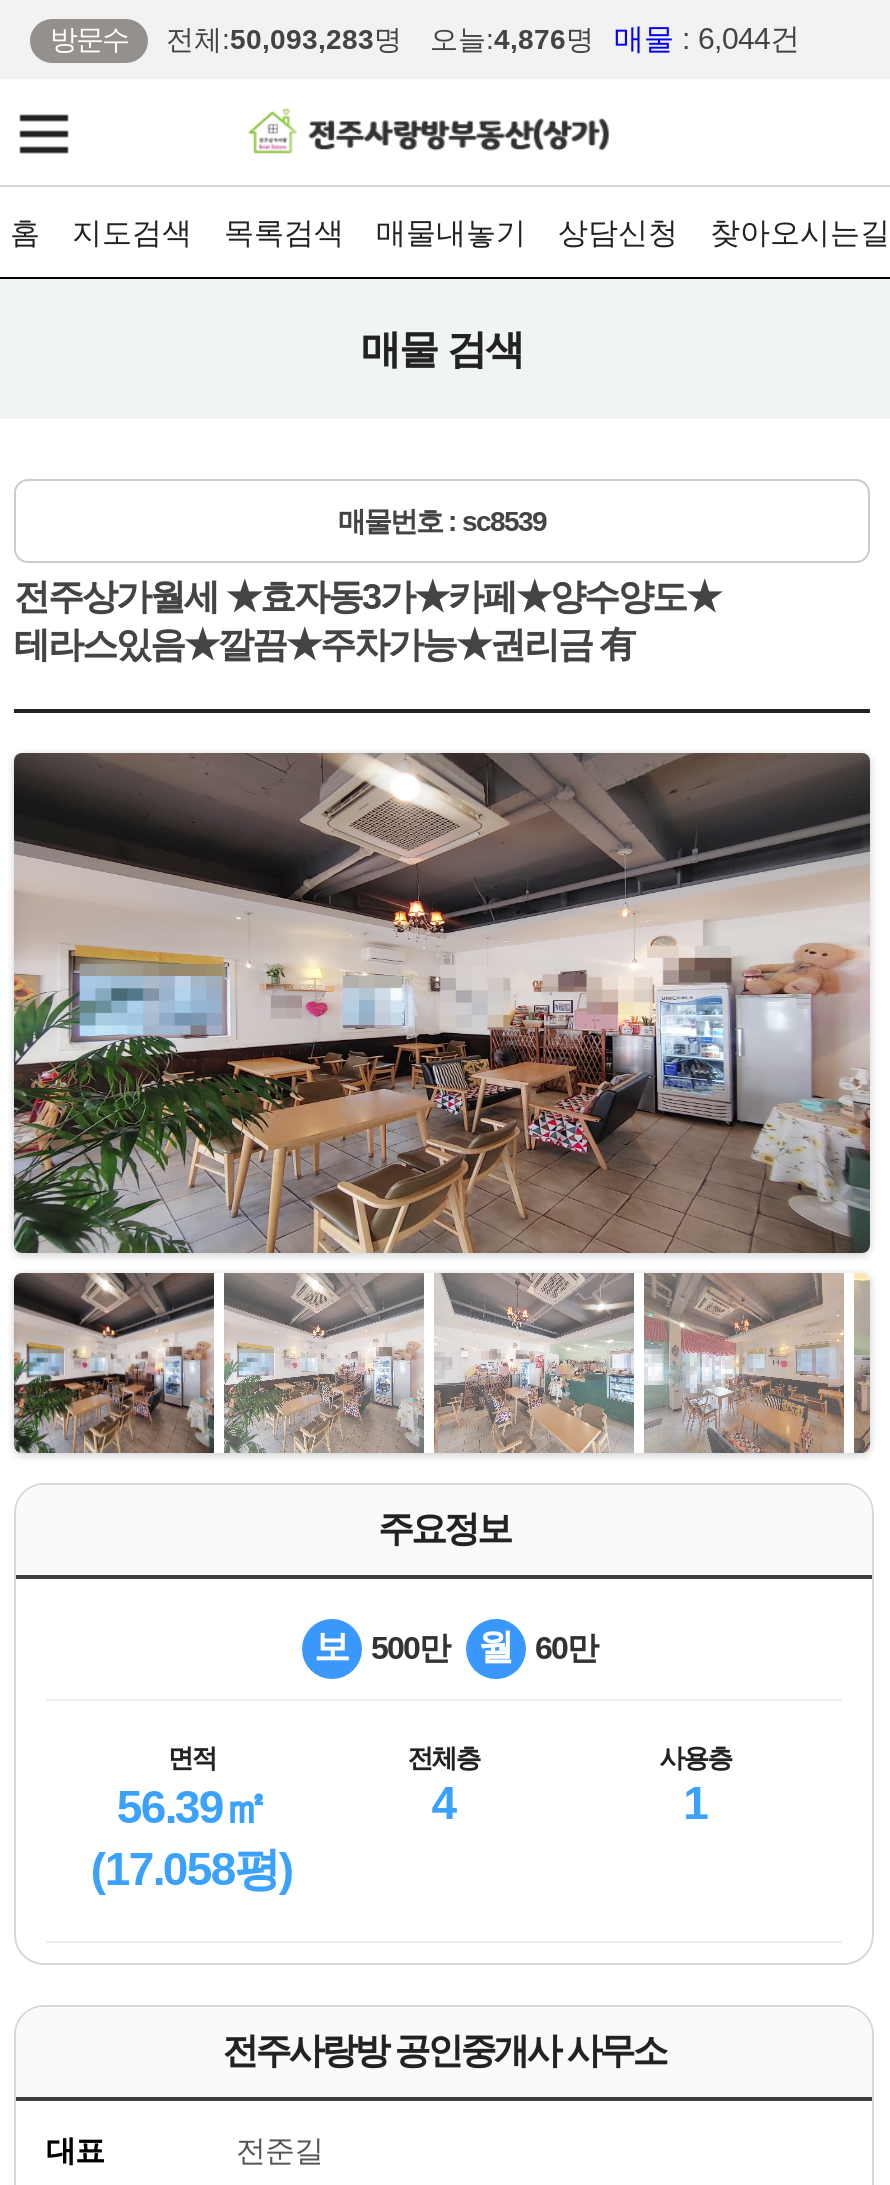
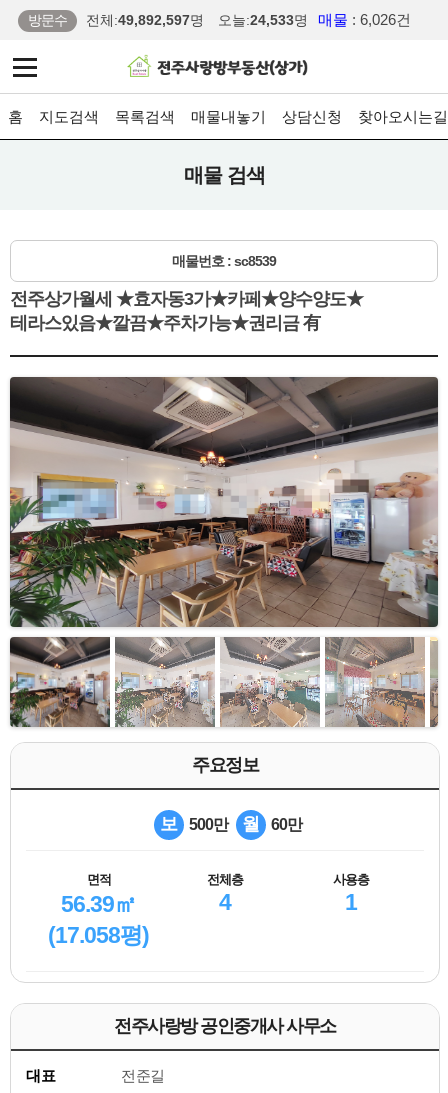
- 전체: 50,093,283명
+ 전체: 49,892,597명

- 오늘:4,876명
+ 오늘:24,533명

- 매물: 6,044건
+ 매물: 6,026건
